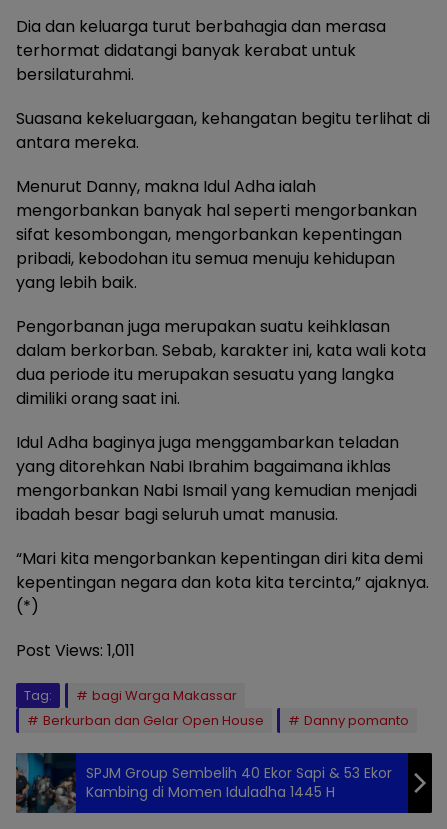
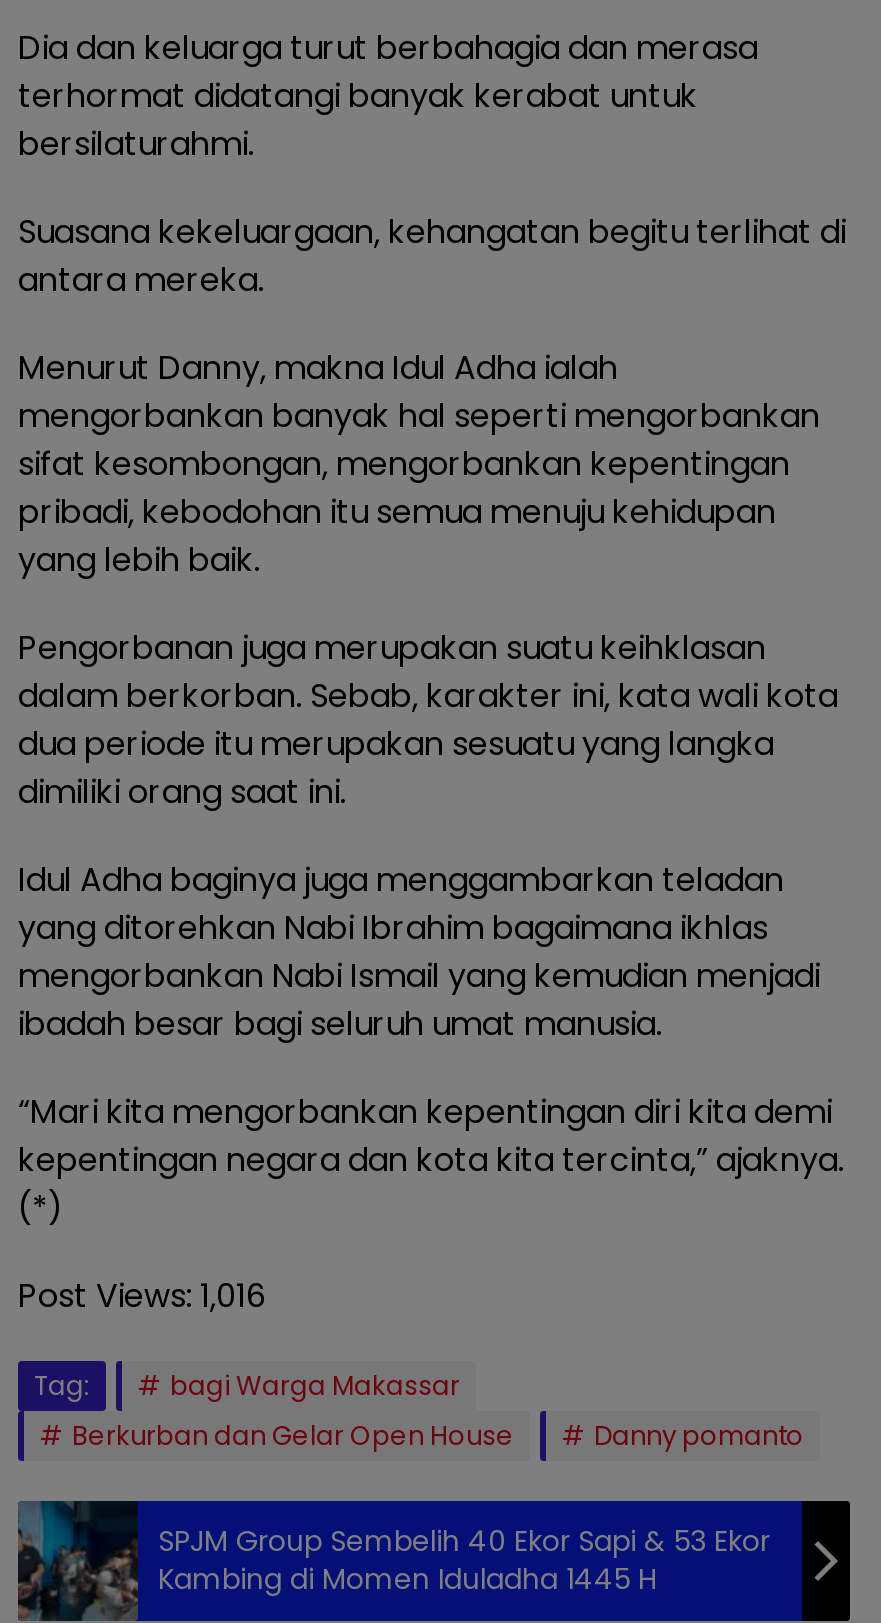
- Post Views: 1,011
+ Post Views: 1,016
